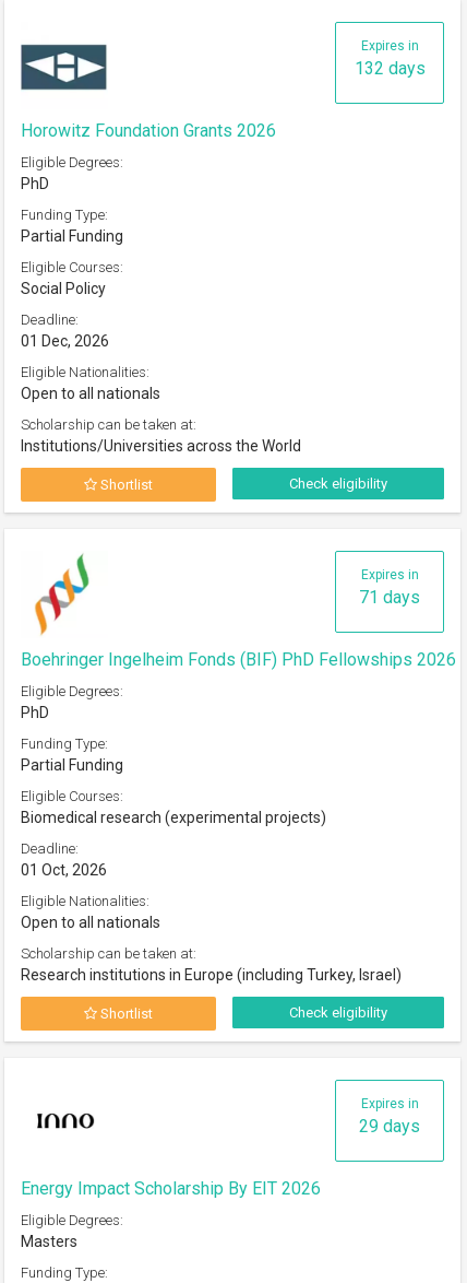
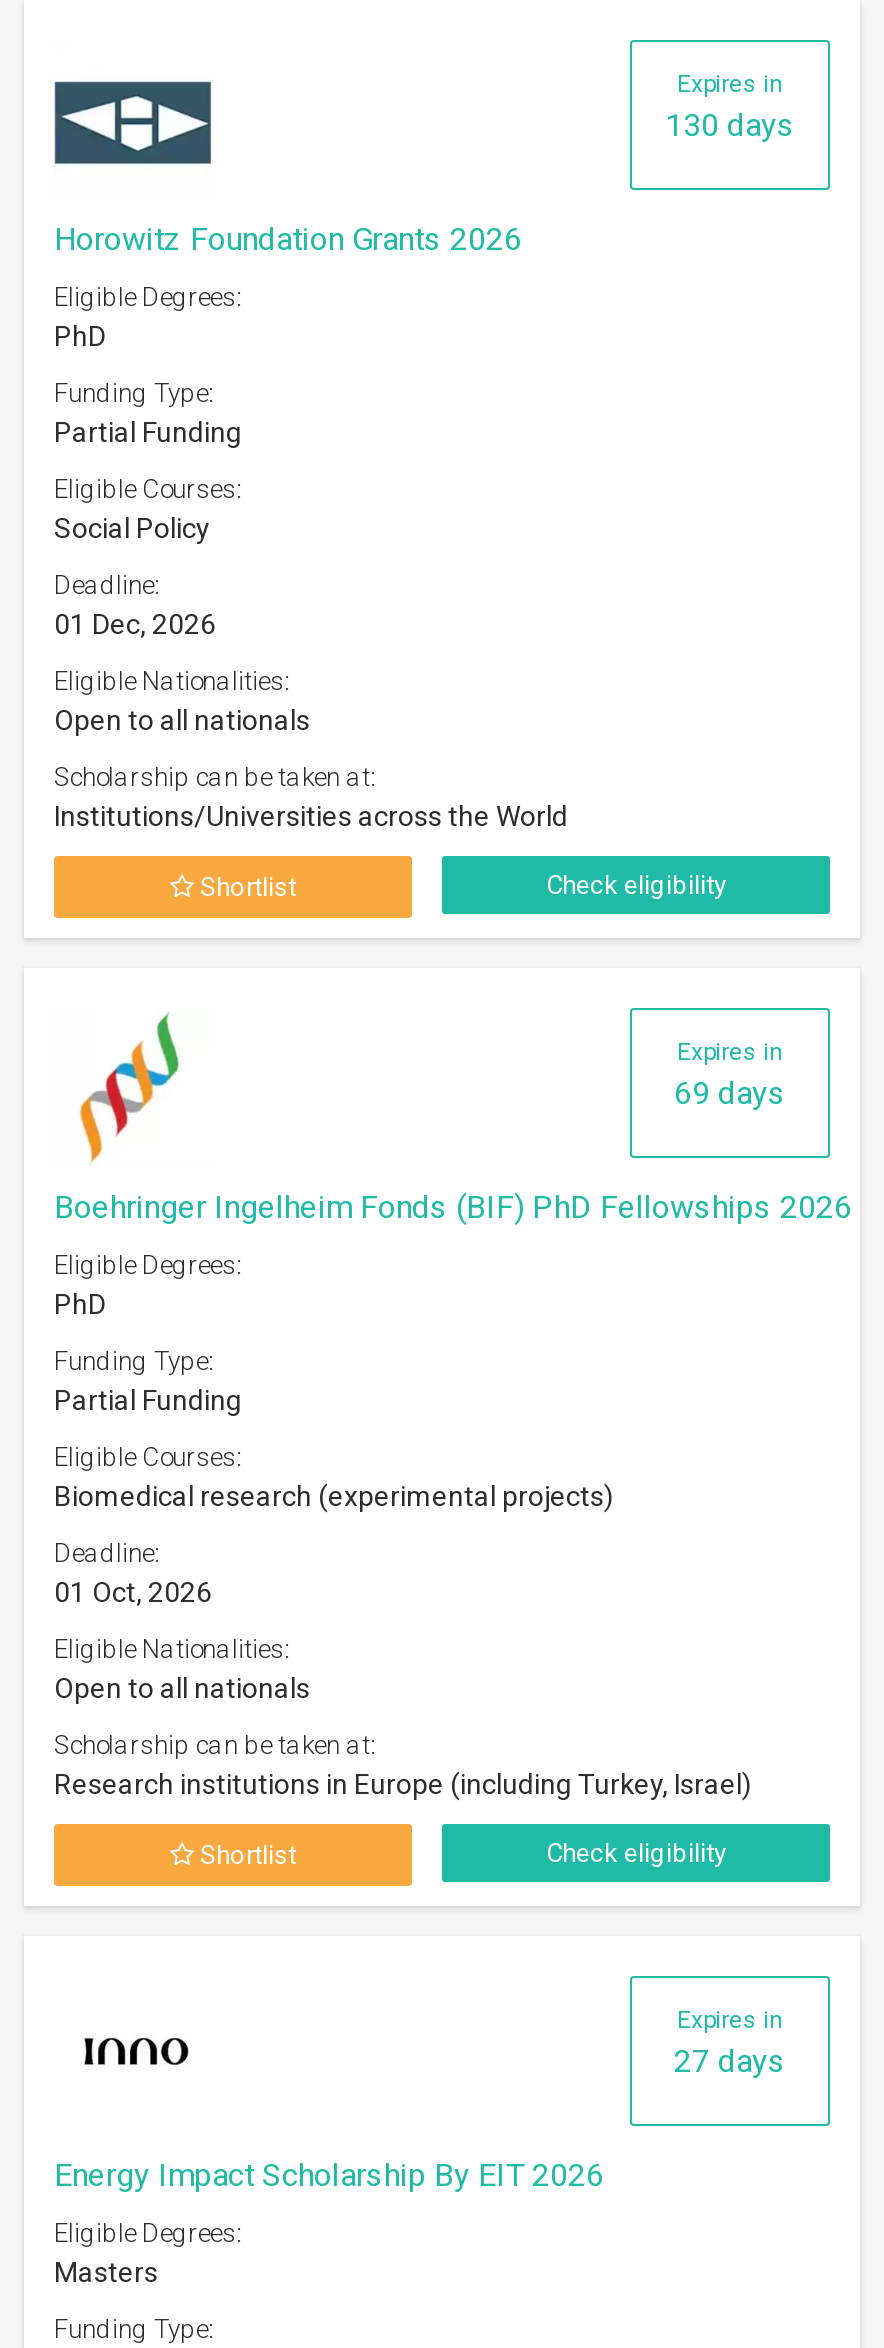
- 132 days
+ 130 days

- 71 days
+ 69 days

- 29 days
+ 27 days
